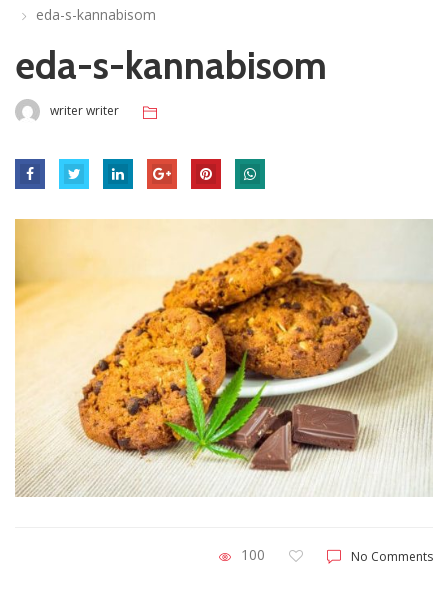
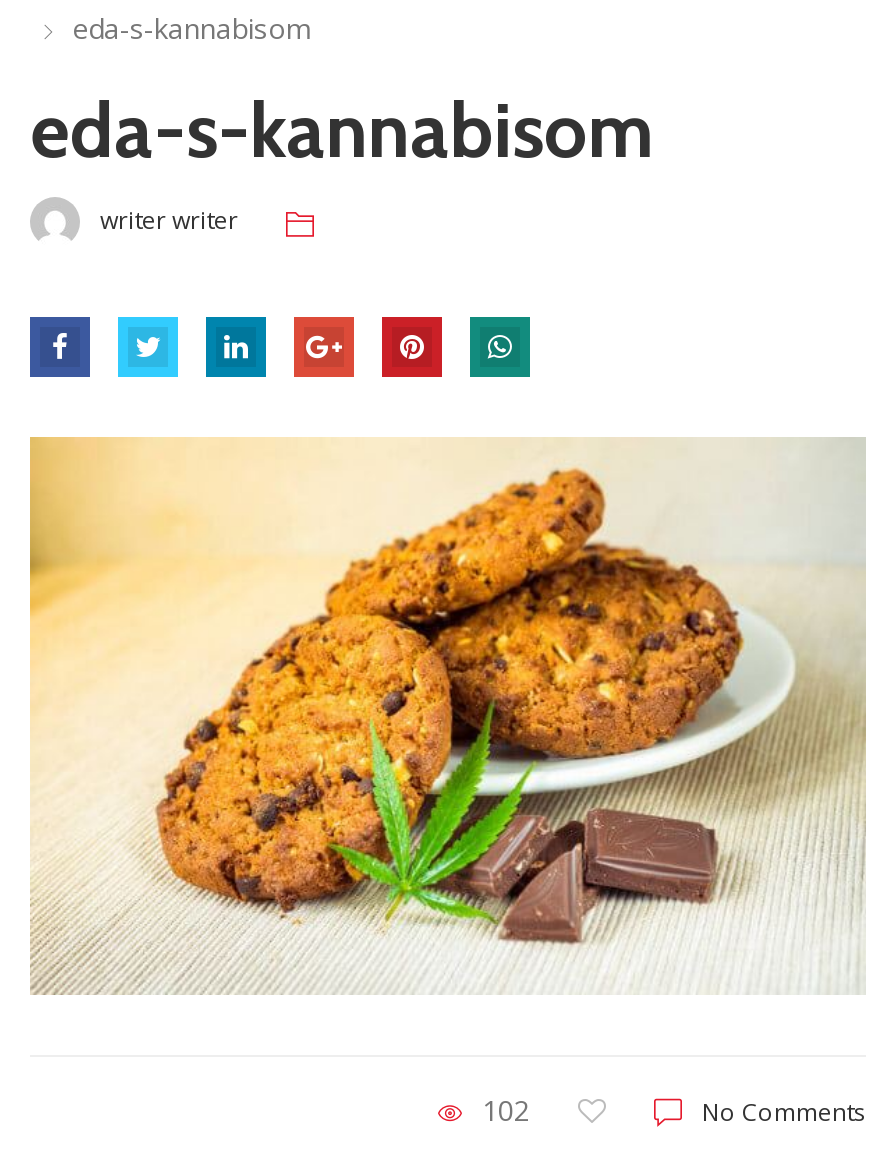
- 100
+ 102
